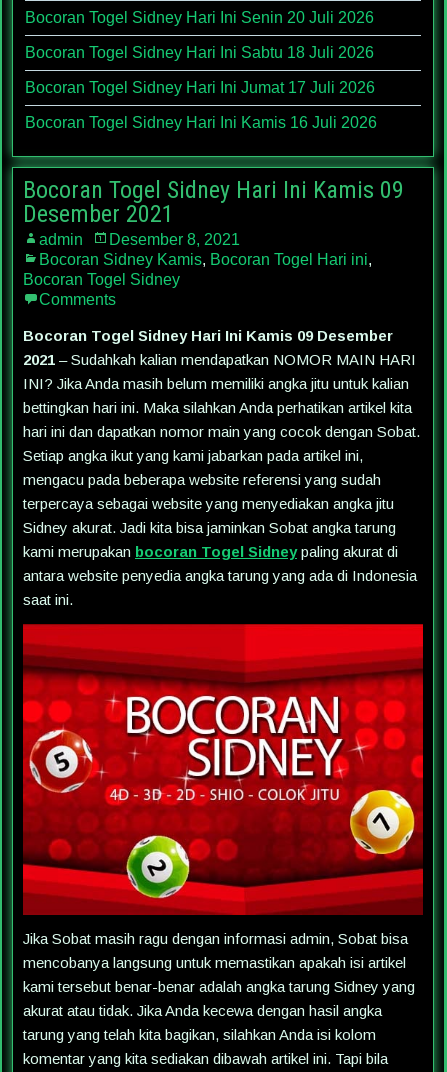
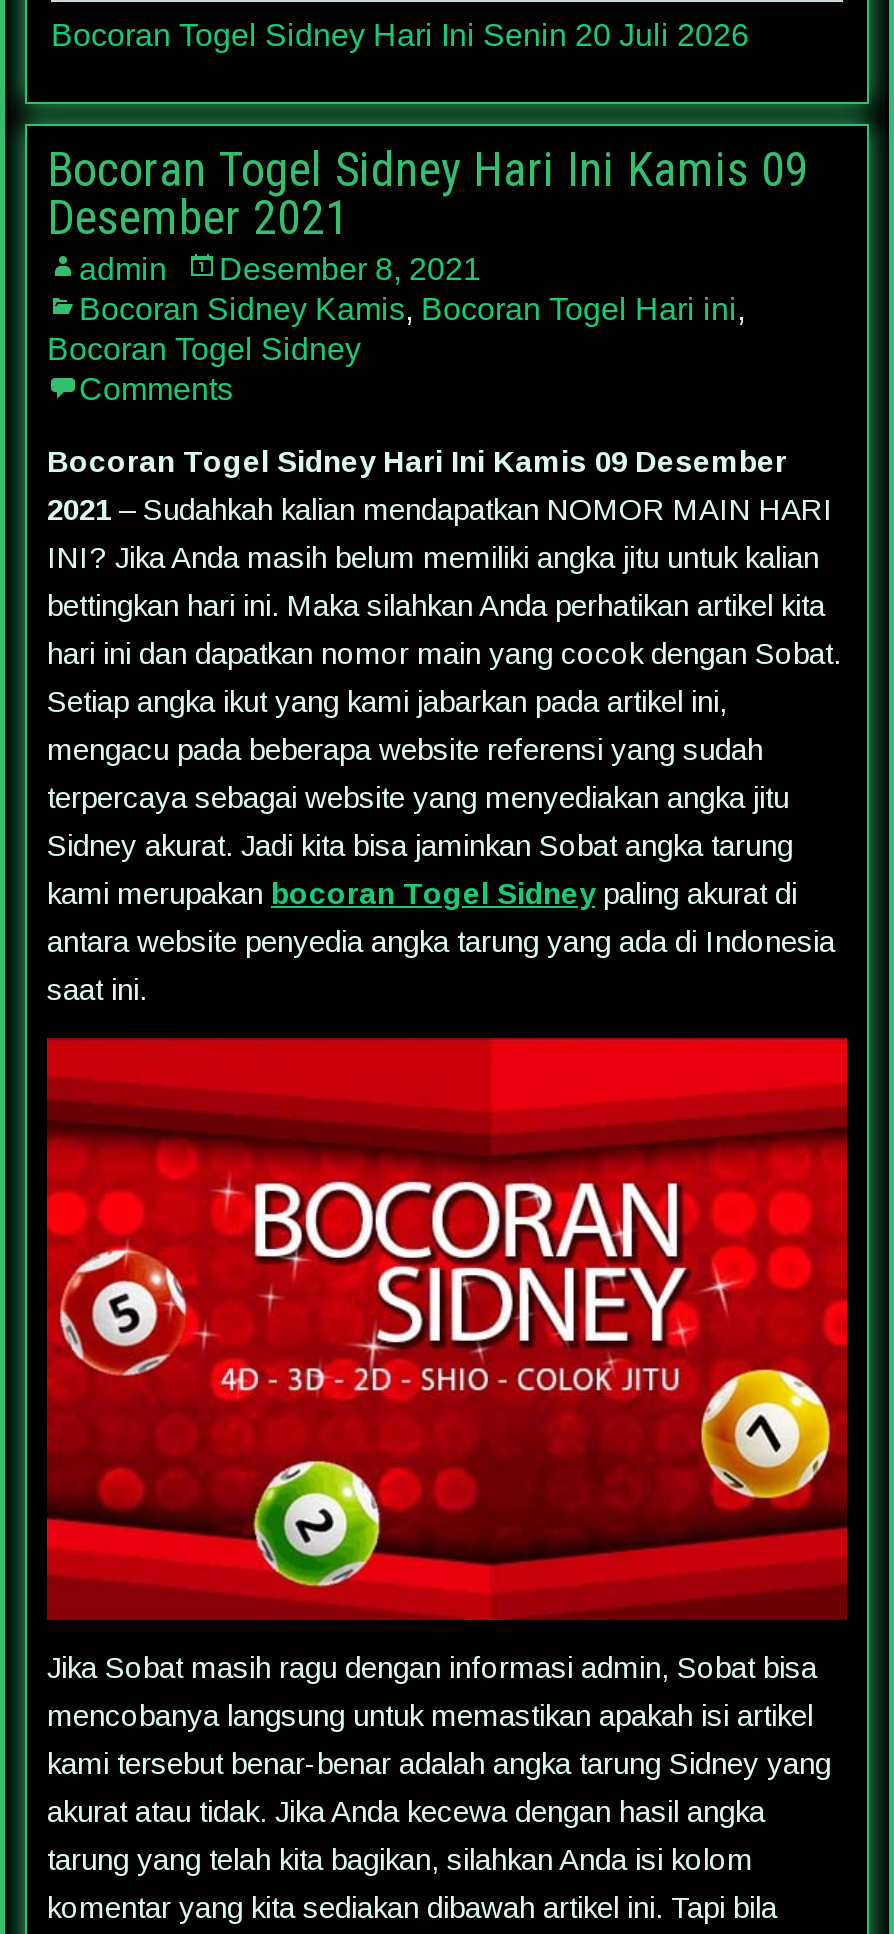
- Bocoran Togel Sidney Hari Ini Sabtu 18 Juli 2026
- Bocoran Togel Sidney Hari Ini Jumat 17 Juli 2026
- Bocoran Togel Sidney Hari Ini Kamis 16 Juli 2026
